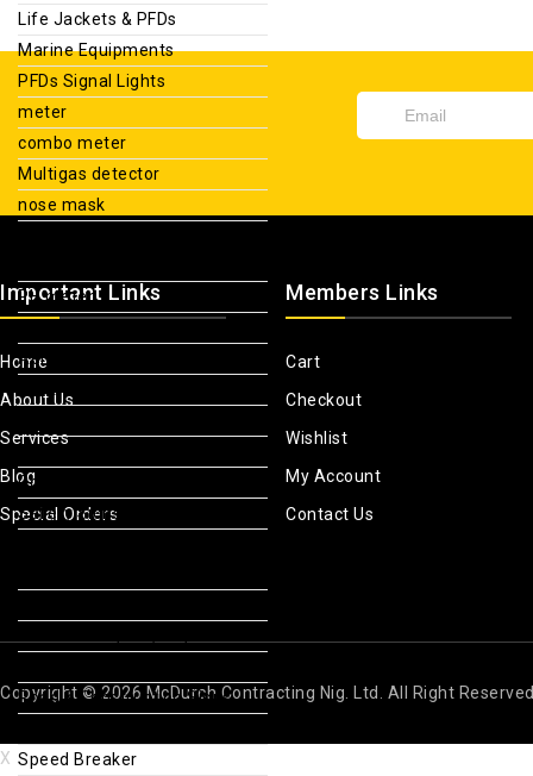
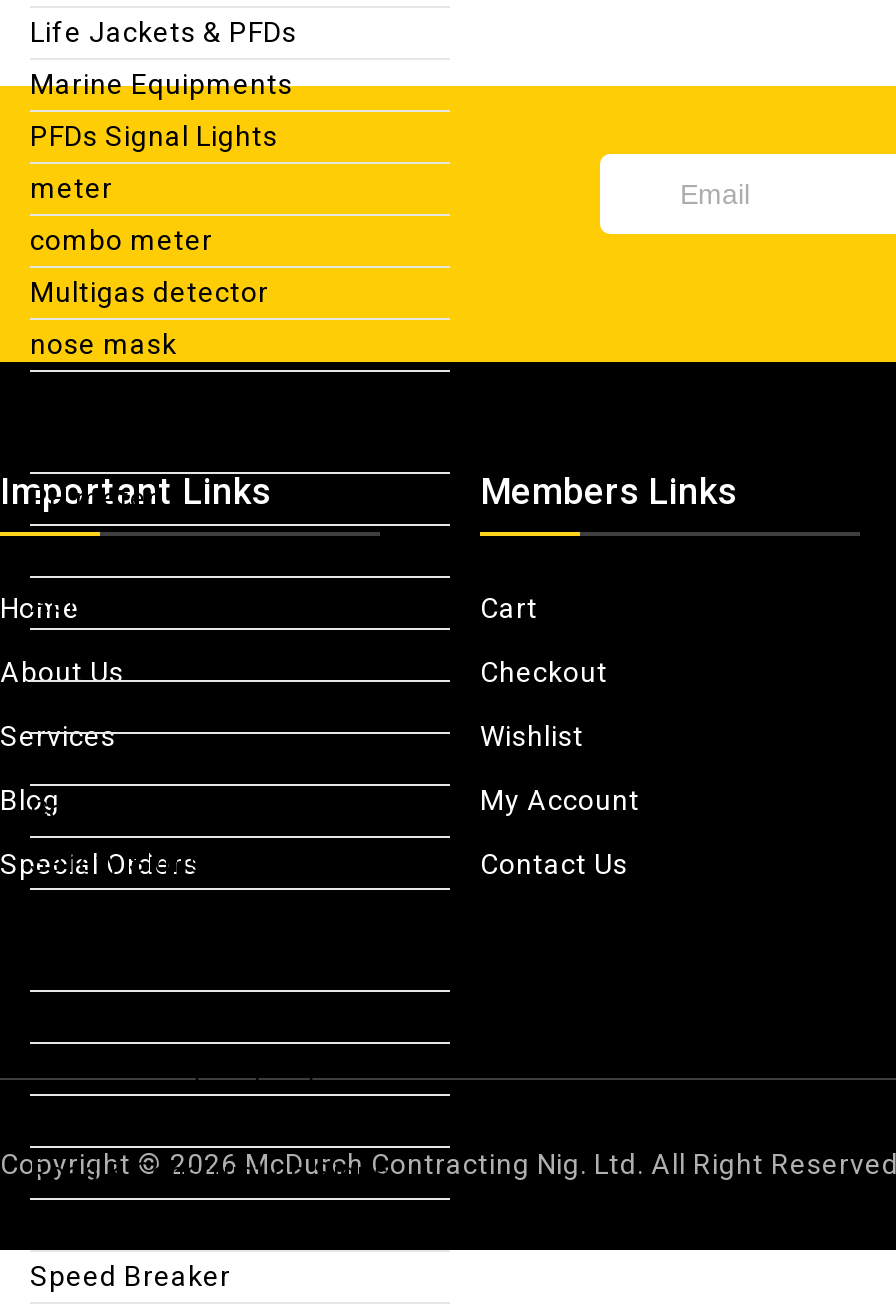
- X
